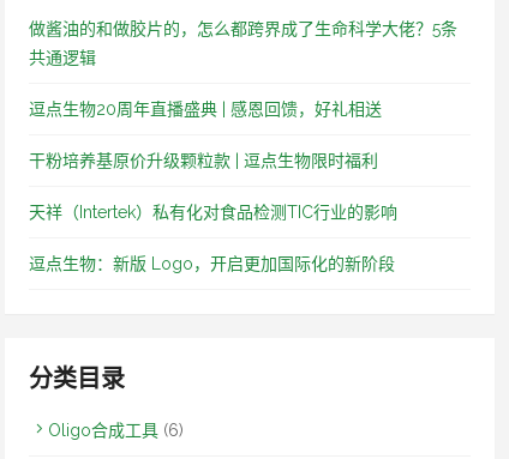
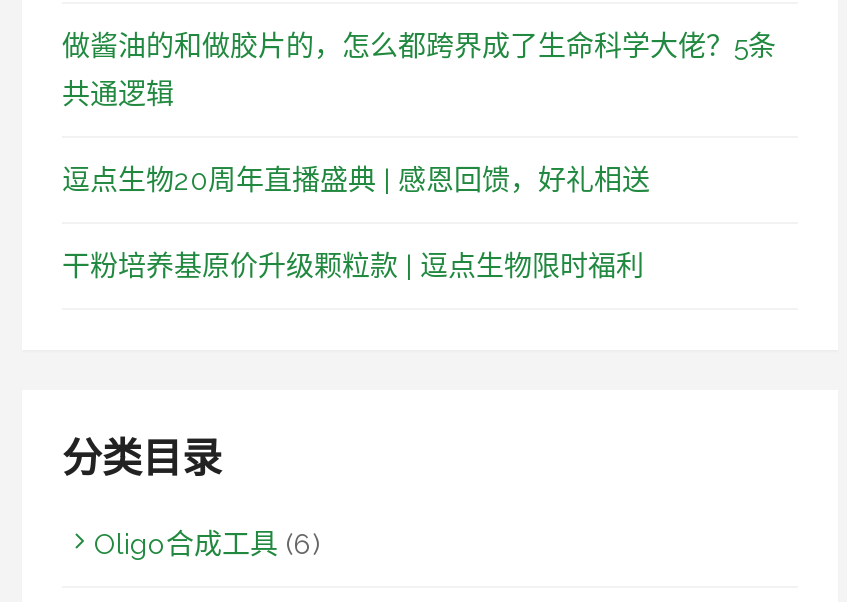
- 天祥（Intertek）私有化对食品检测TIC行业的影响
- 逗点生物：新版 Logo，开启更加国际化的新阶段
